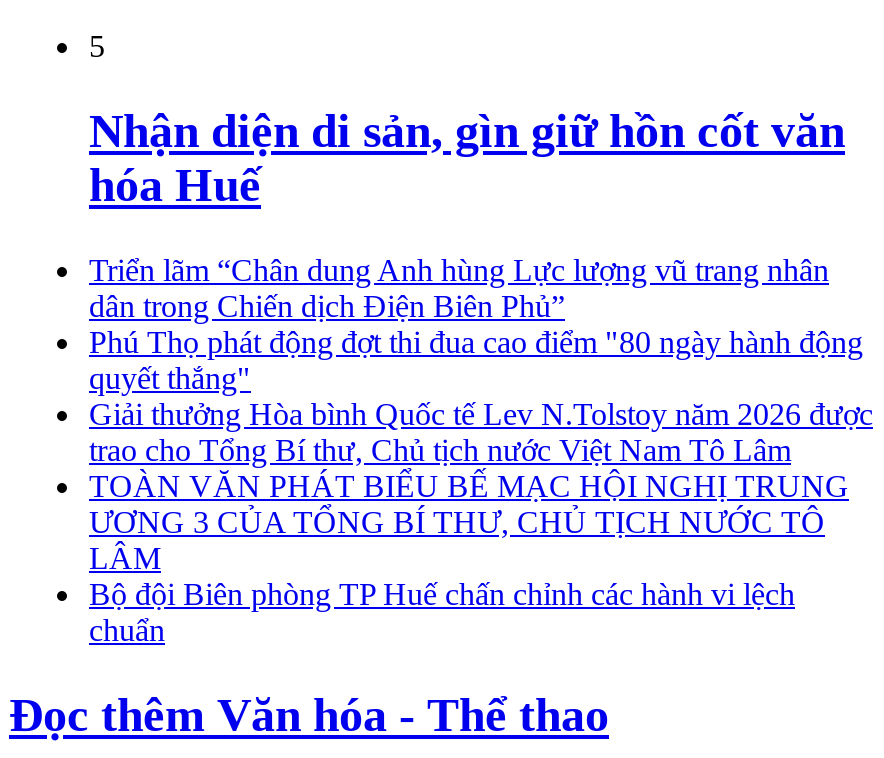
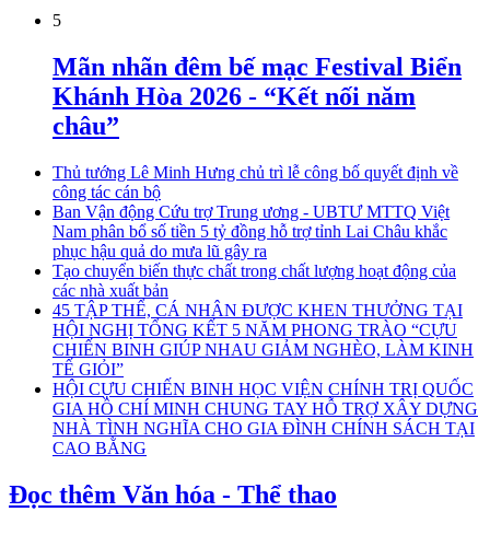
- Nhận diện di sản, gìn giữ hồn cốt văn
- hóa Huế
+ Mãn nhãn đêm bế mạc Festival Biển
+ Khánh Hòa 2026 - “Kết nối năm
+ châu”

- Triển lãm “Chân dung Anh hùng Lực lượng vũ trang nhân
- dân trong Chiến dịch Điện Biên Phủ”
- Phú Thọ phát động đợt thi đua cao điểm "80 ngày hành động
- quyết thắng"
- Giải thưởng Hòa bình Quốc tế Lev N.Tolstoy năm 2026 được
- trao cho Tổng Bí thư, Chủ tịch nước Việt Nam Tô Lâm
- TOÀN VĂN PHÁT BIỂU BẾ MẠC HỘI NGHỊ TRUNG
- ƯƠNG 3 CỦA TỔNG BÍ THƯ, CHỦ TỊCH NƯỚC TÔ
- LÂM
- Bộ đội Biên phòng TP Huế chấn chỉnh các hành vi lệch
- chuẩn
+ Thủ tướng Lê Minh Hưng chủ trì lễ công bố quyết định về
+ công tác cán bộ
+ Ban Vận động Cứu trợ Trung ương - UBTƯ MTTQ Việt
+ Nam phân bổ số tiền 5 tỷ đồng hỗ trợ tỉnh Lai Châu khắc
+ phục hậu quả do mưa lũ gây ra
+ Tạo chuyển biến thực chất trong chất lượng hoạt động của
+ các nhà xuất bản
+ 45 TẬP THỂ, CÁ NHÂN ĐƯỢC KHEN THƯỞNG TẠI
+ HỘI NGHỊ TỔNG KẾT 5 NĂM PHONG TRÀO “CỰU
+ CHIẾN BINH GIÚP NHAU GIẢM NGHÈO, LÀM KINH
+ TẾ GIỎI”
+ HỘI CỰU CHIẾN BINH HỌC VIỆN CHÍNH TRỊ QUỐC
+ GIA HỒ CHÍ MINH CHUNG TAY HỖ TRỢ XÂY DỰNG
+ NHÀ TÌNH NGHĨA CHO GIA ĐÌNH CHÍNH SÁCH TẠI
+ CAO BẰNG
